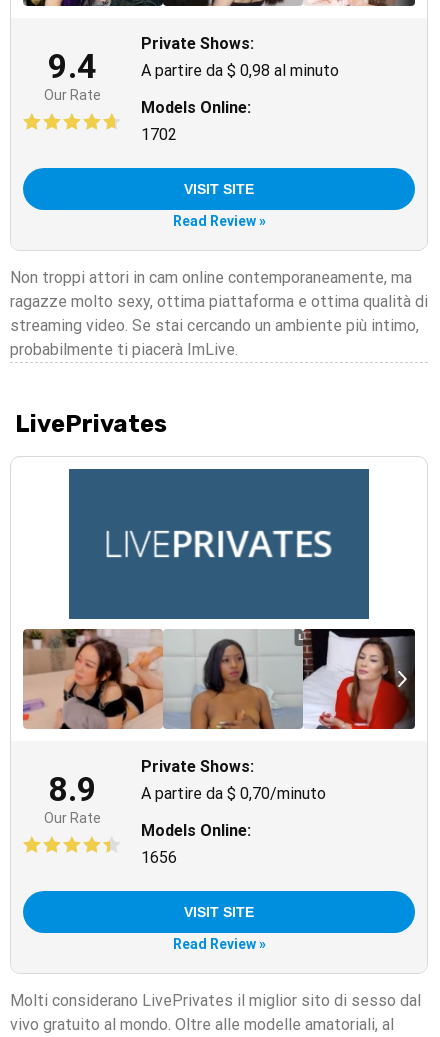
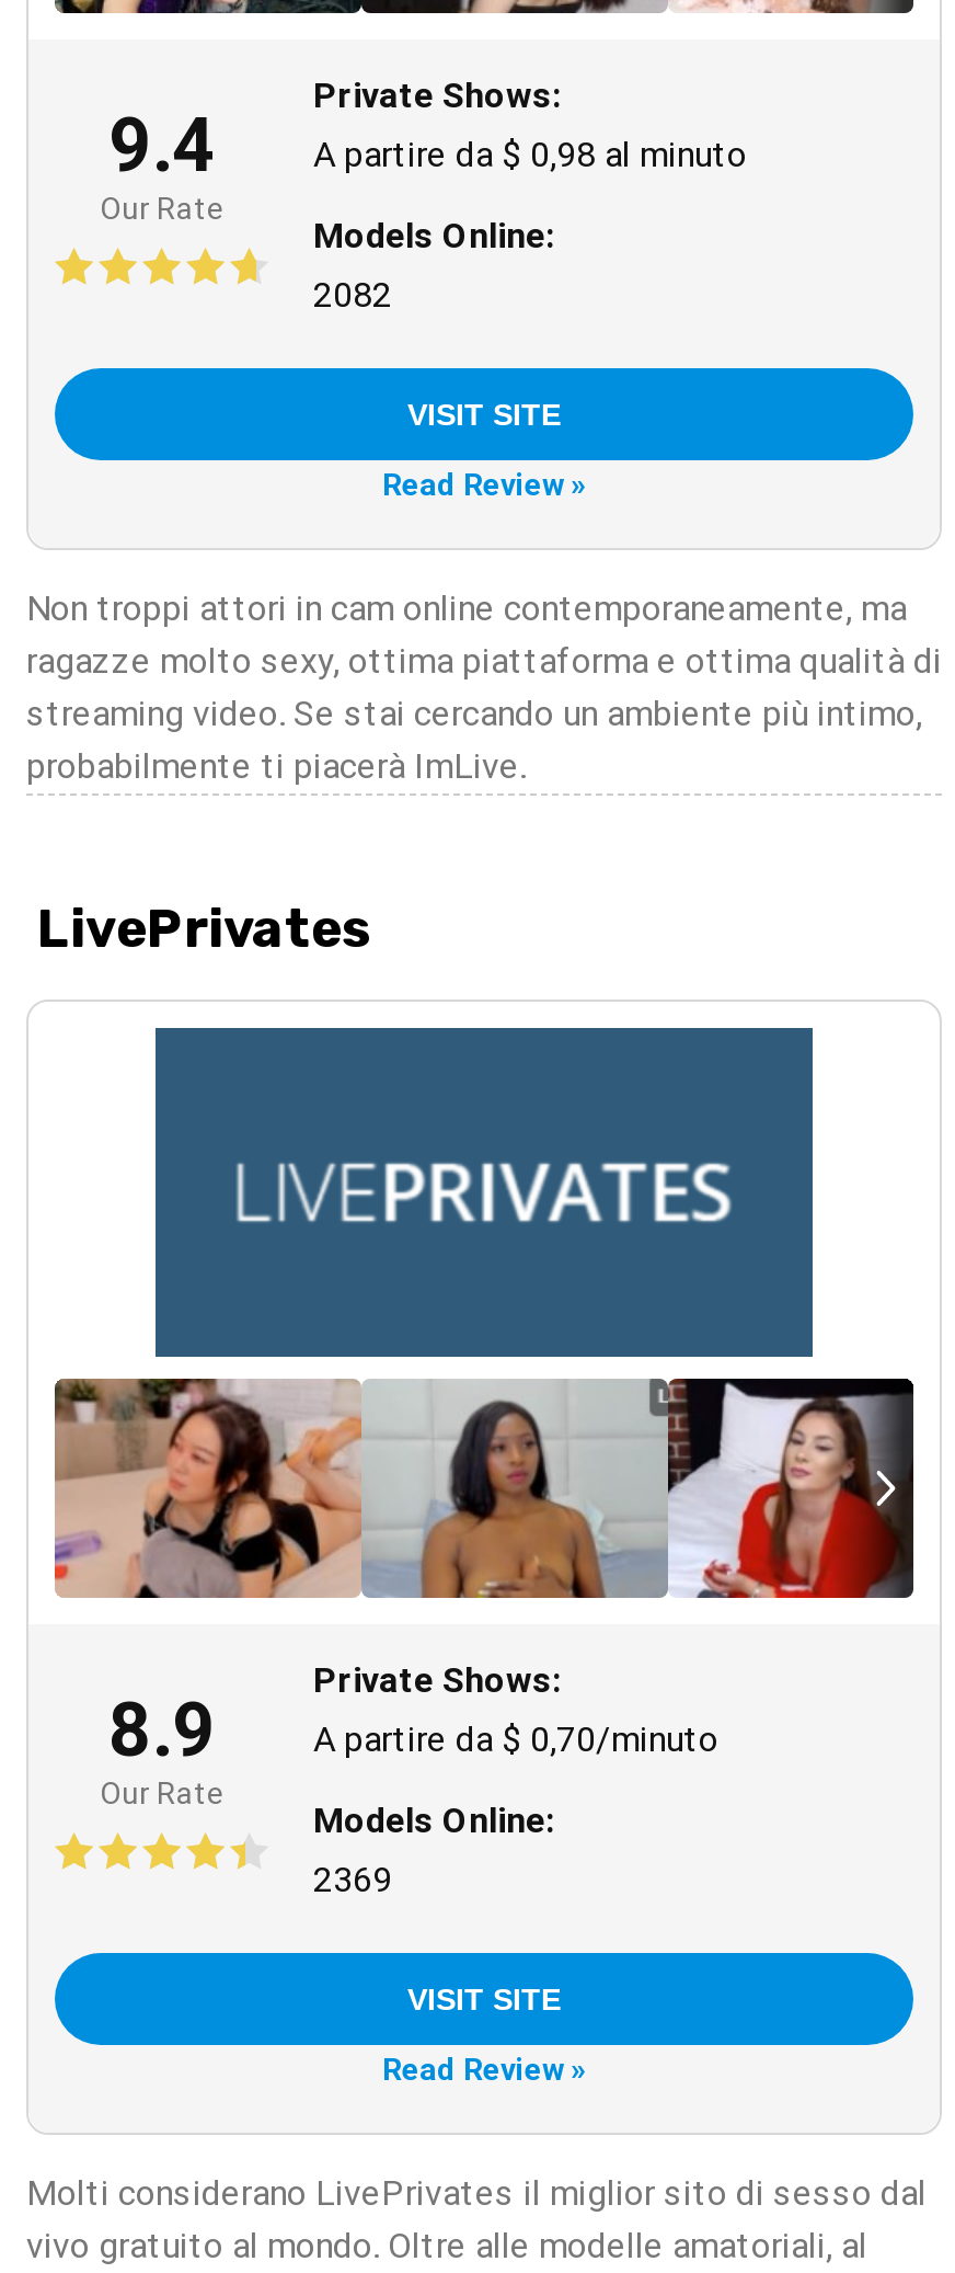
- 1702
+ 2082

- 1656
+ 2369
